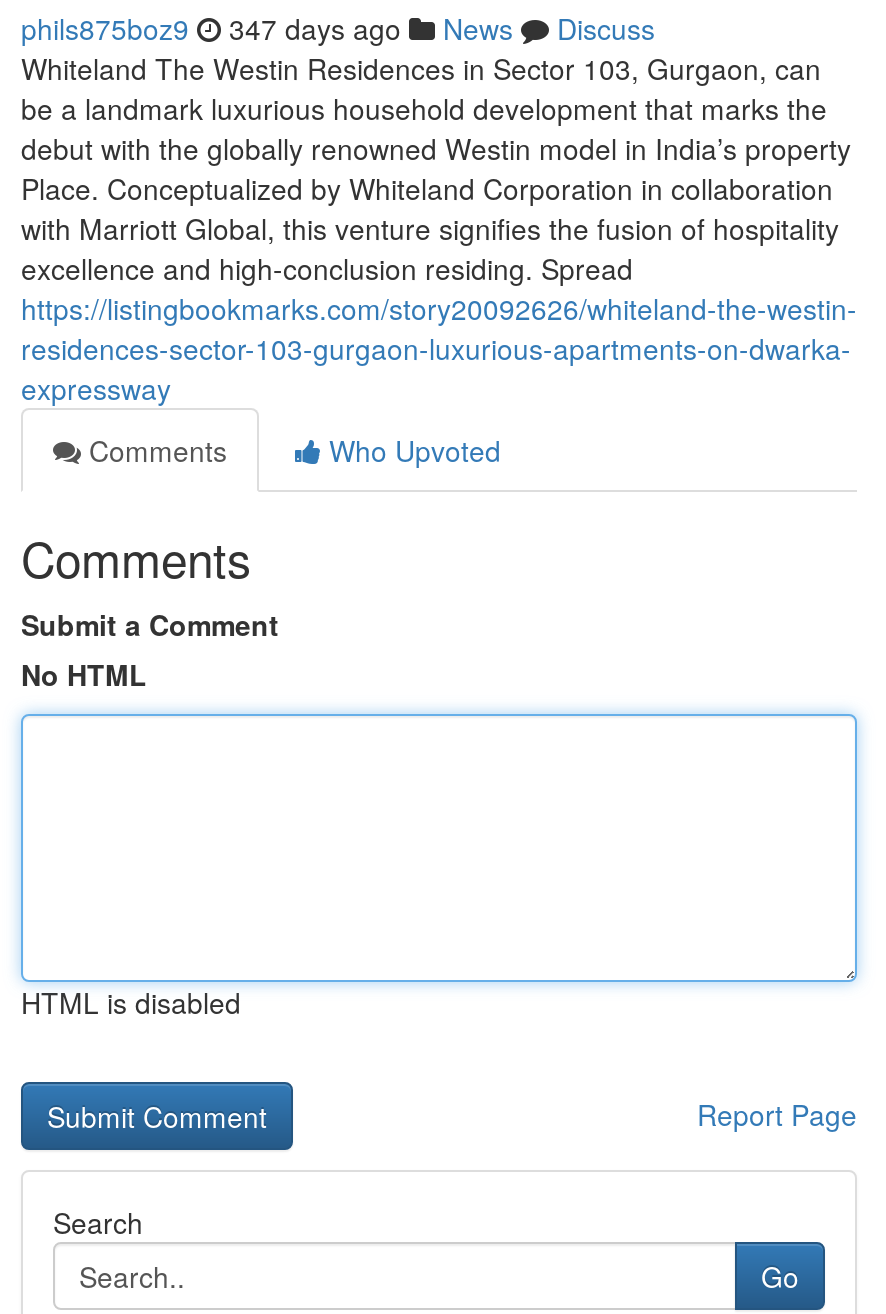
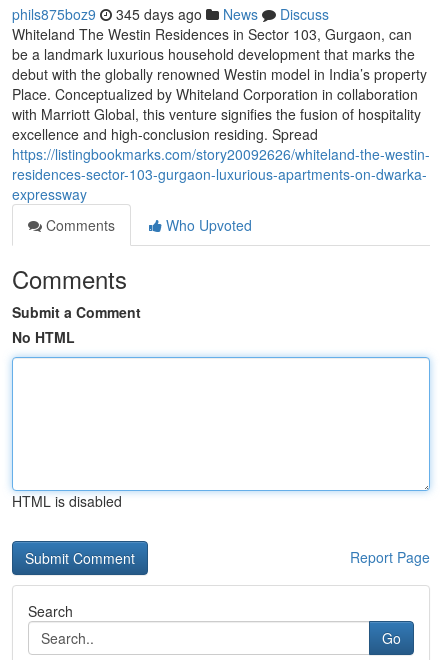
- phils875boz9 347 days ago News Discuss
+ phils875boz9 345 days ago News Discuss
